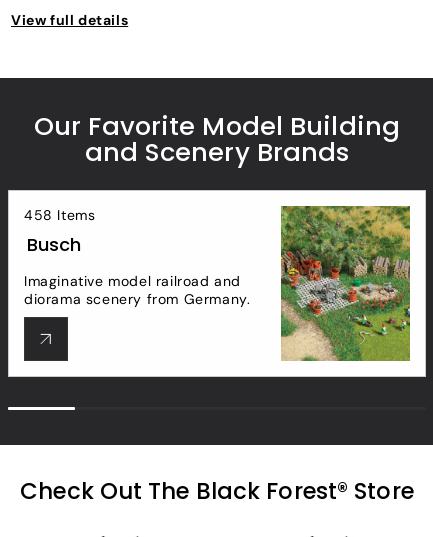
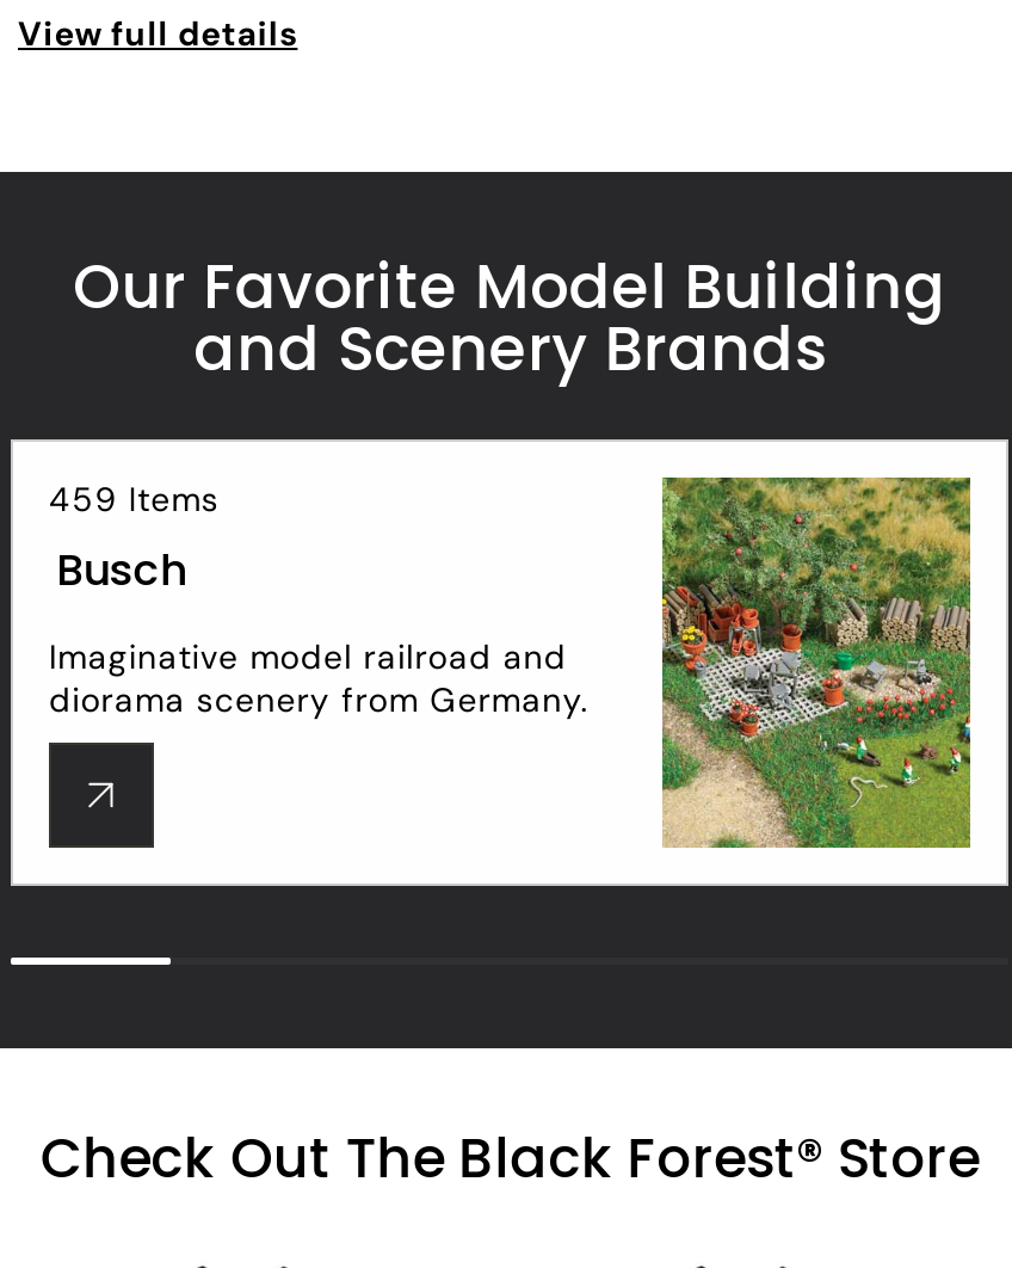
- 458 Items
+ 459 Items
